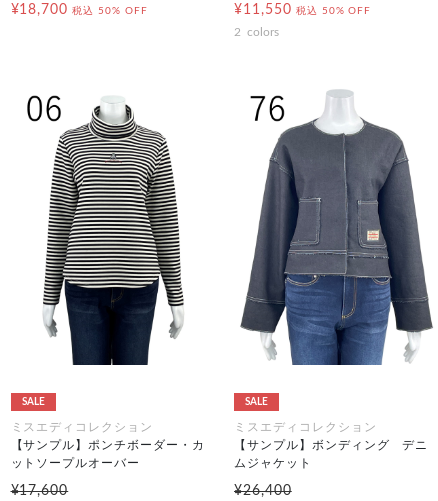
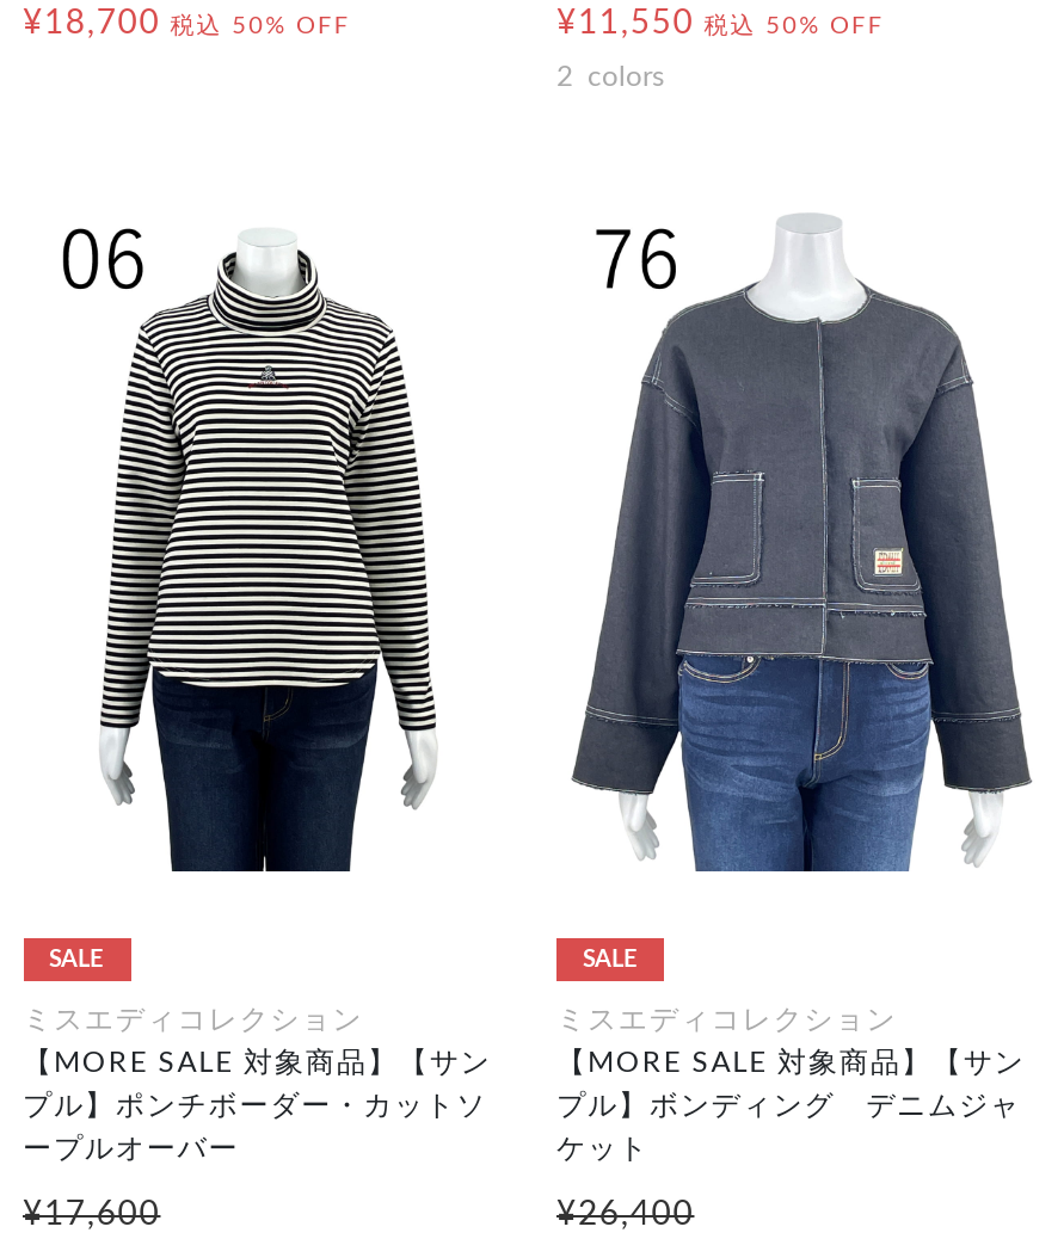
- 【サンプル】ポンチボーダー・カ
- ットソープルオーバー
+ 【MORE SALE 対象商品】【サン
+ プル】ポンチボーダー・カットソ
+ ープルオーバー

- 【サンプル】ボンディング デニ
- ムジャケット
+ 【MORE SALE 対象商品】【サン
+ プル】ボンディング デニムジャ
+ ケット
